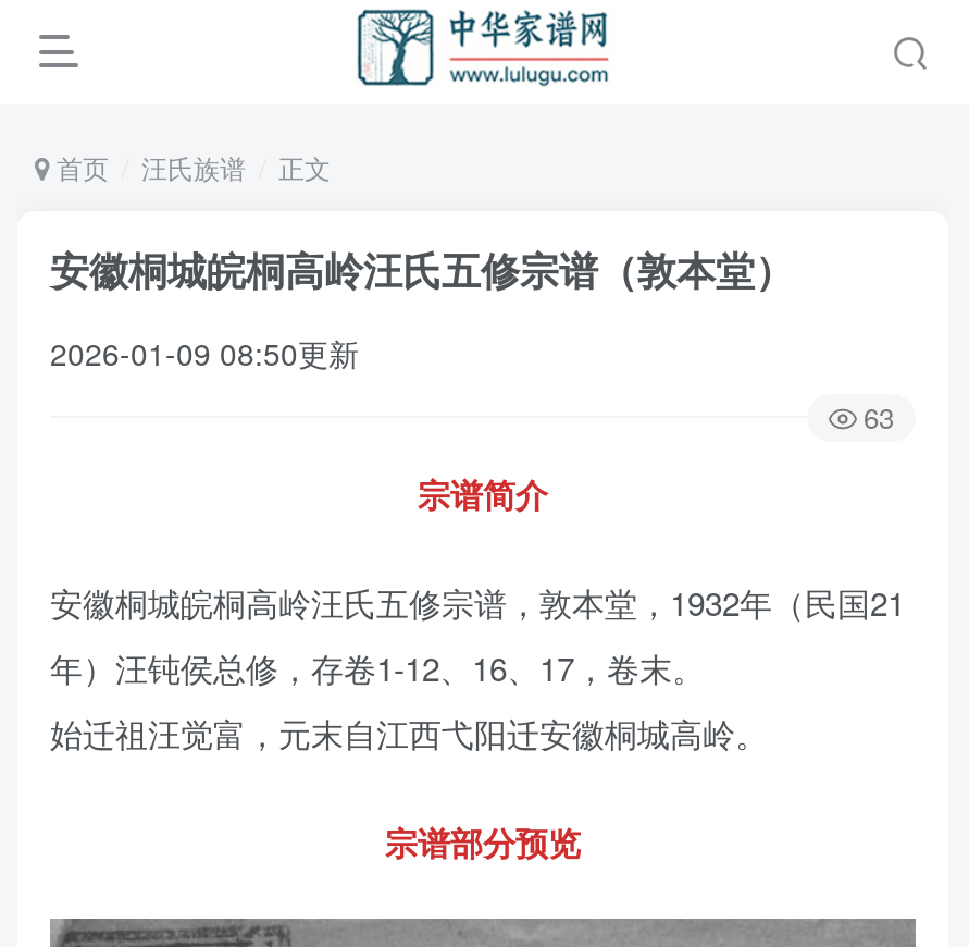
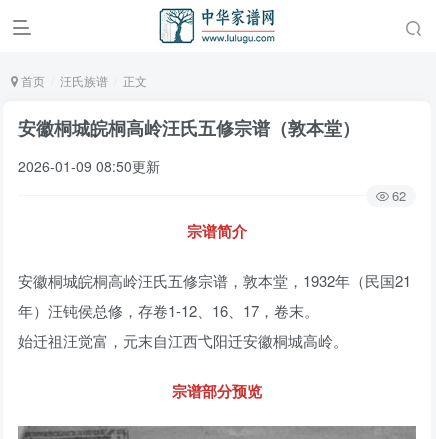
- 63
+ 62
